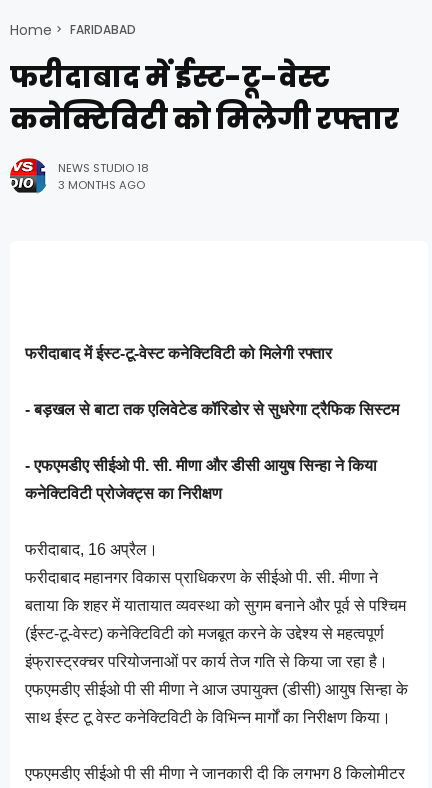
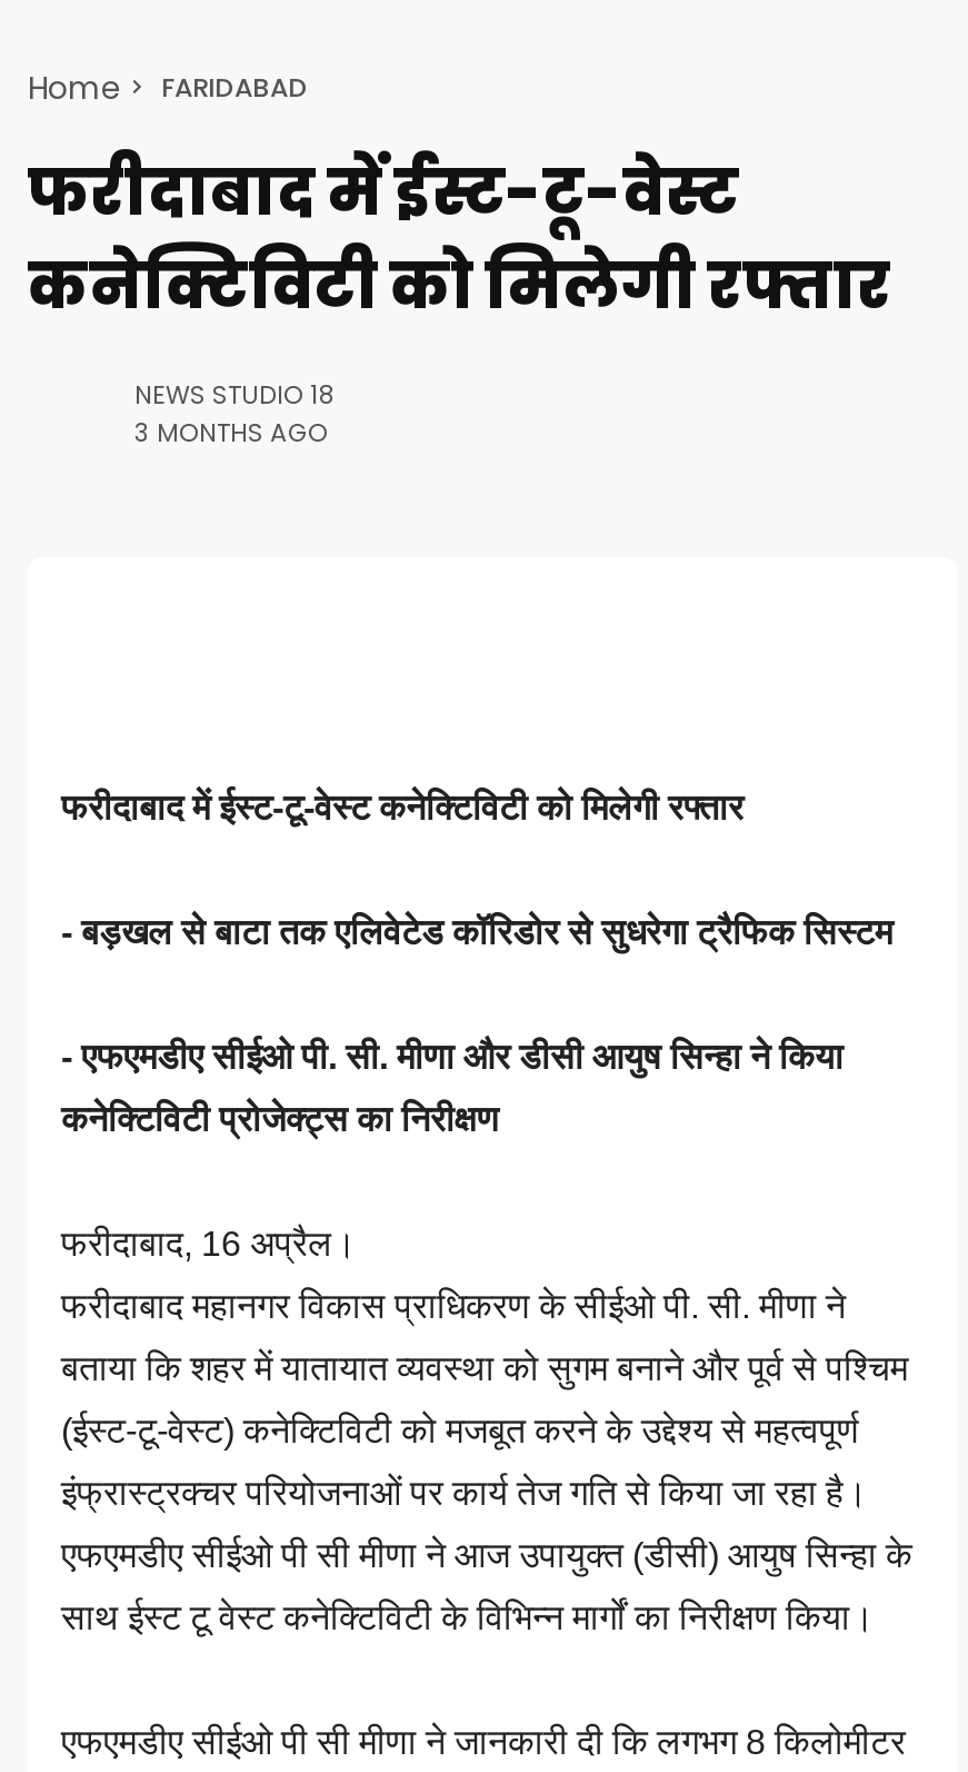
- [image]
